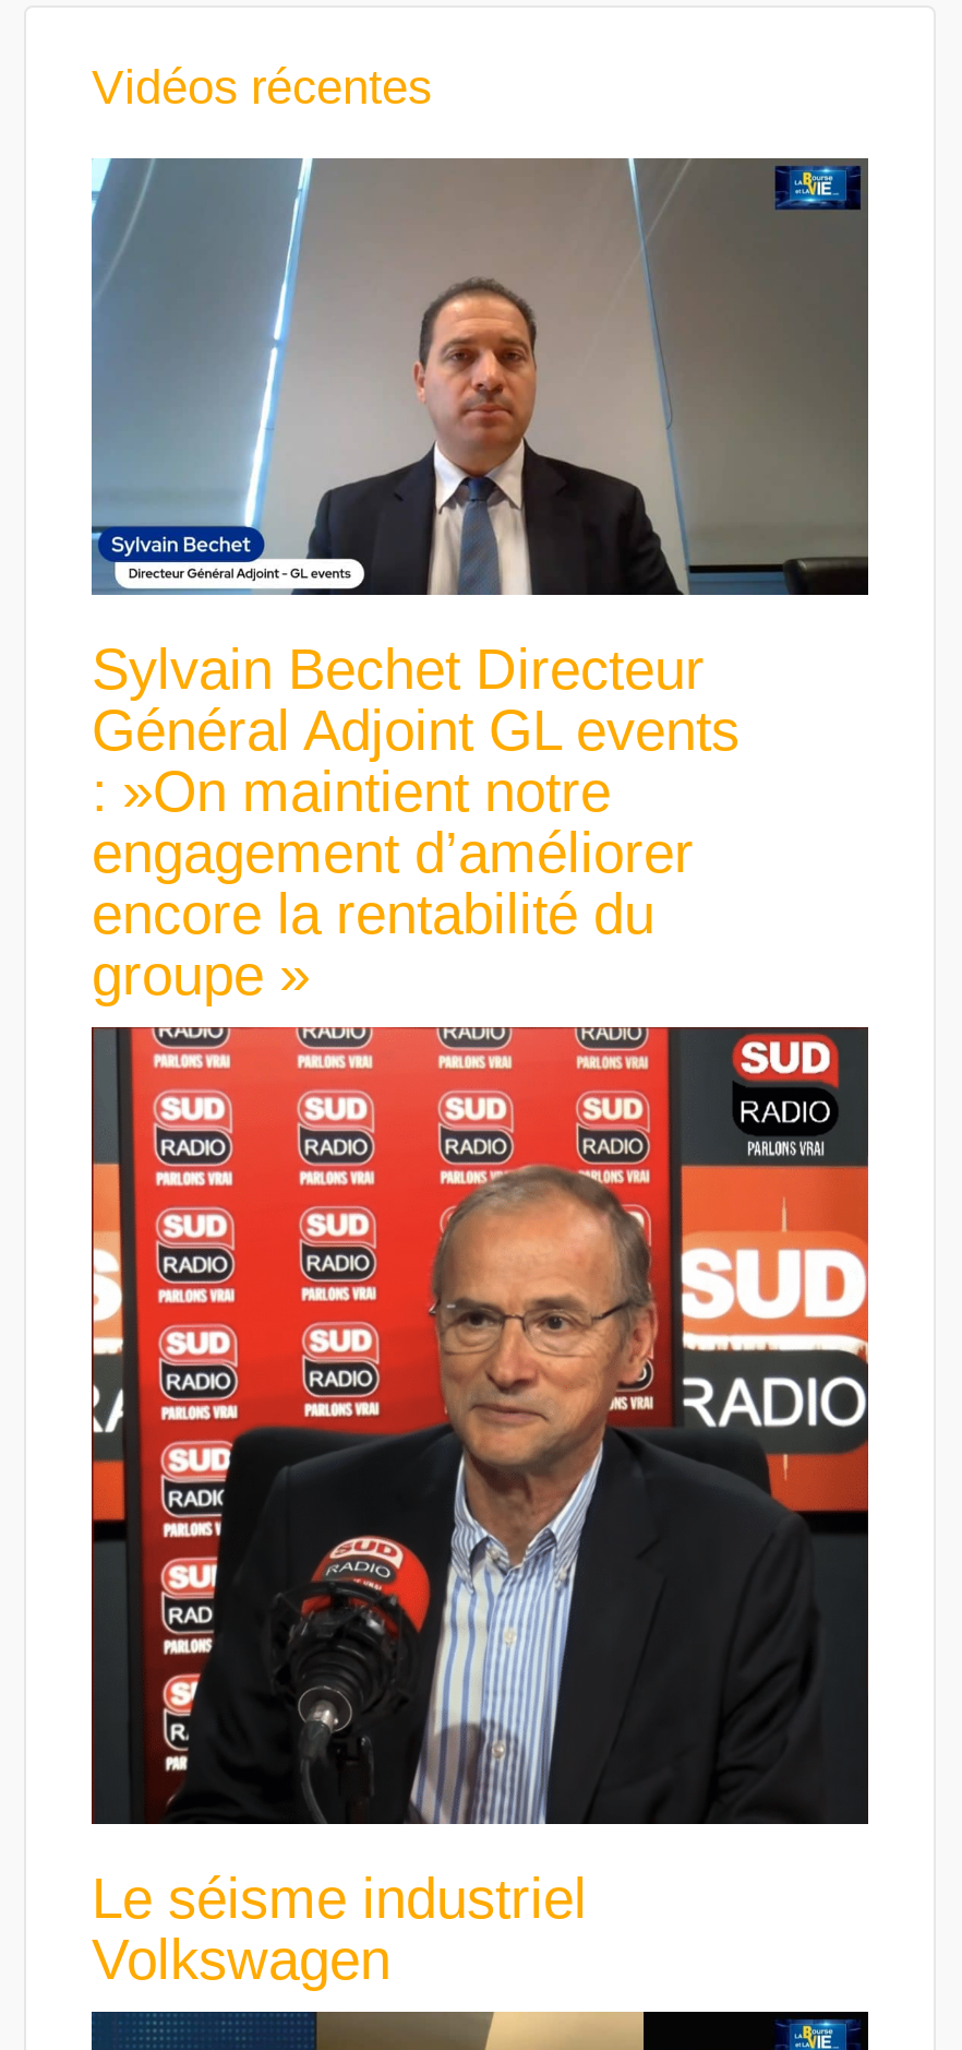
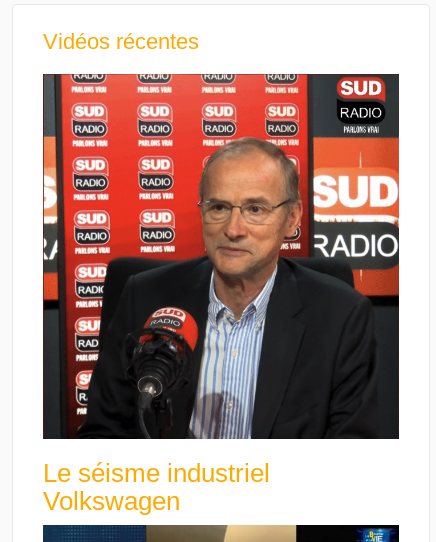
- [image]
- Sylvain Bechet Directeur
- Général Adjoint GL events
- : »On maintient notre
- engagement d’améliorer
- encore la rentabilité du
- groupe »
